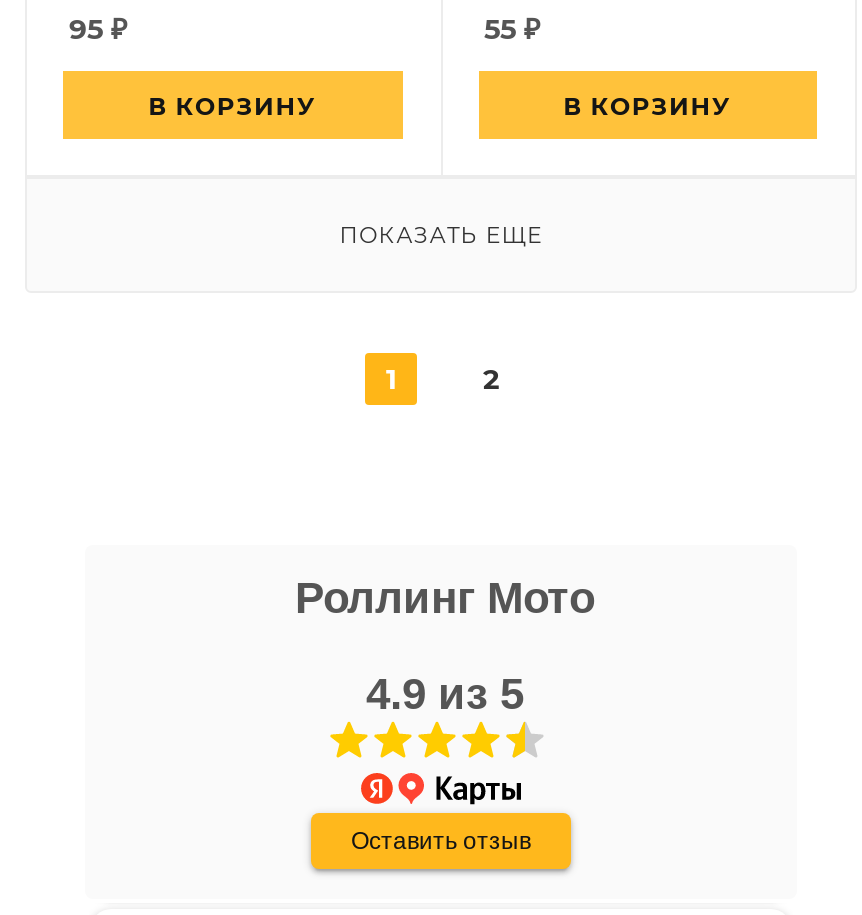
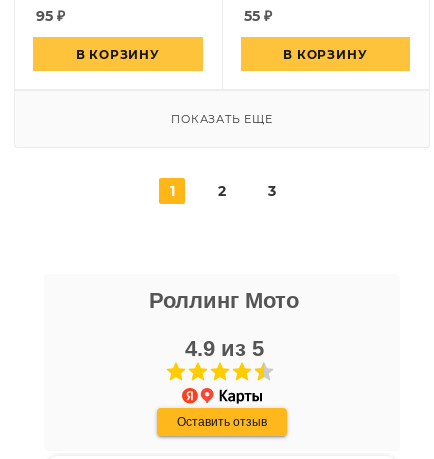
+ 3
